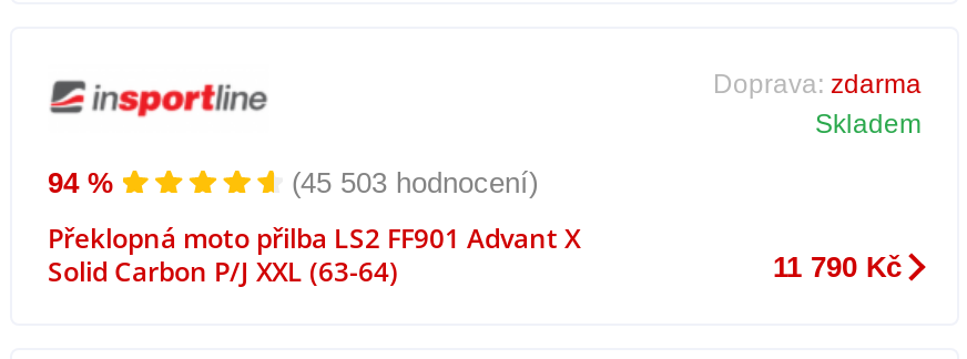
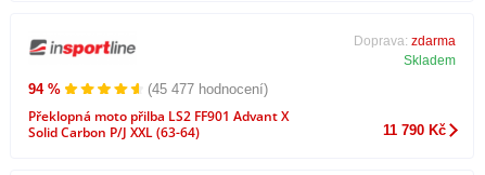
- (45 503 hodnocení)
+ (45 477 hodnocení)
